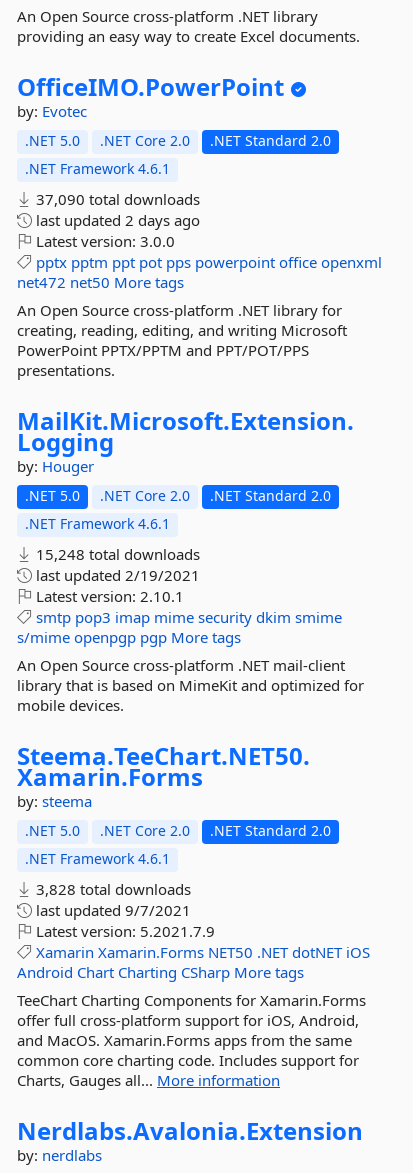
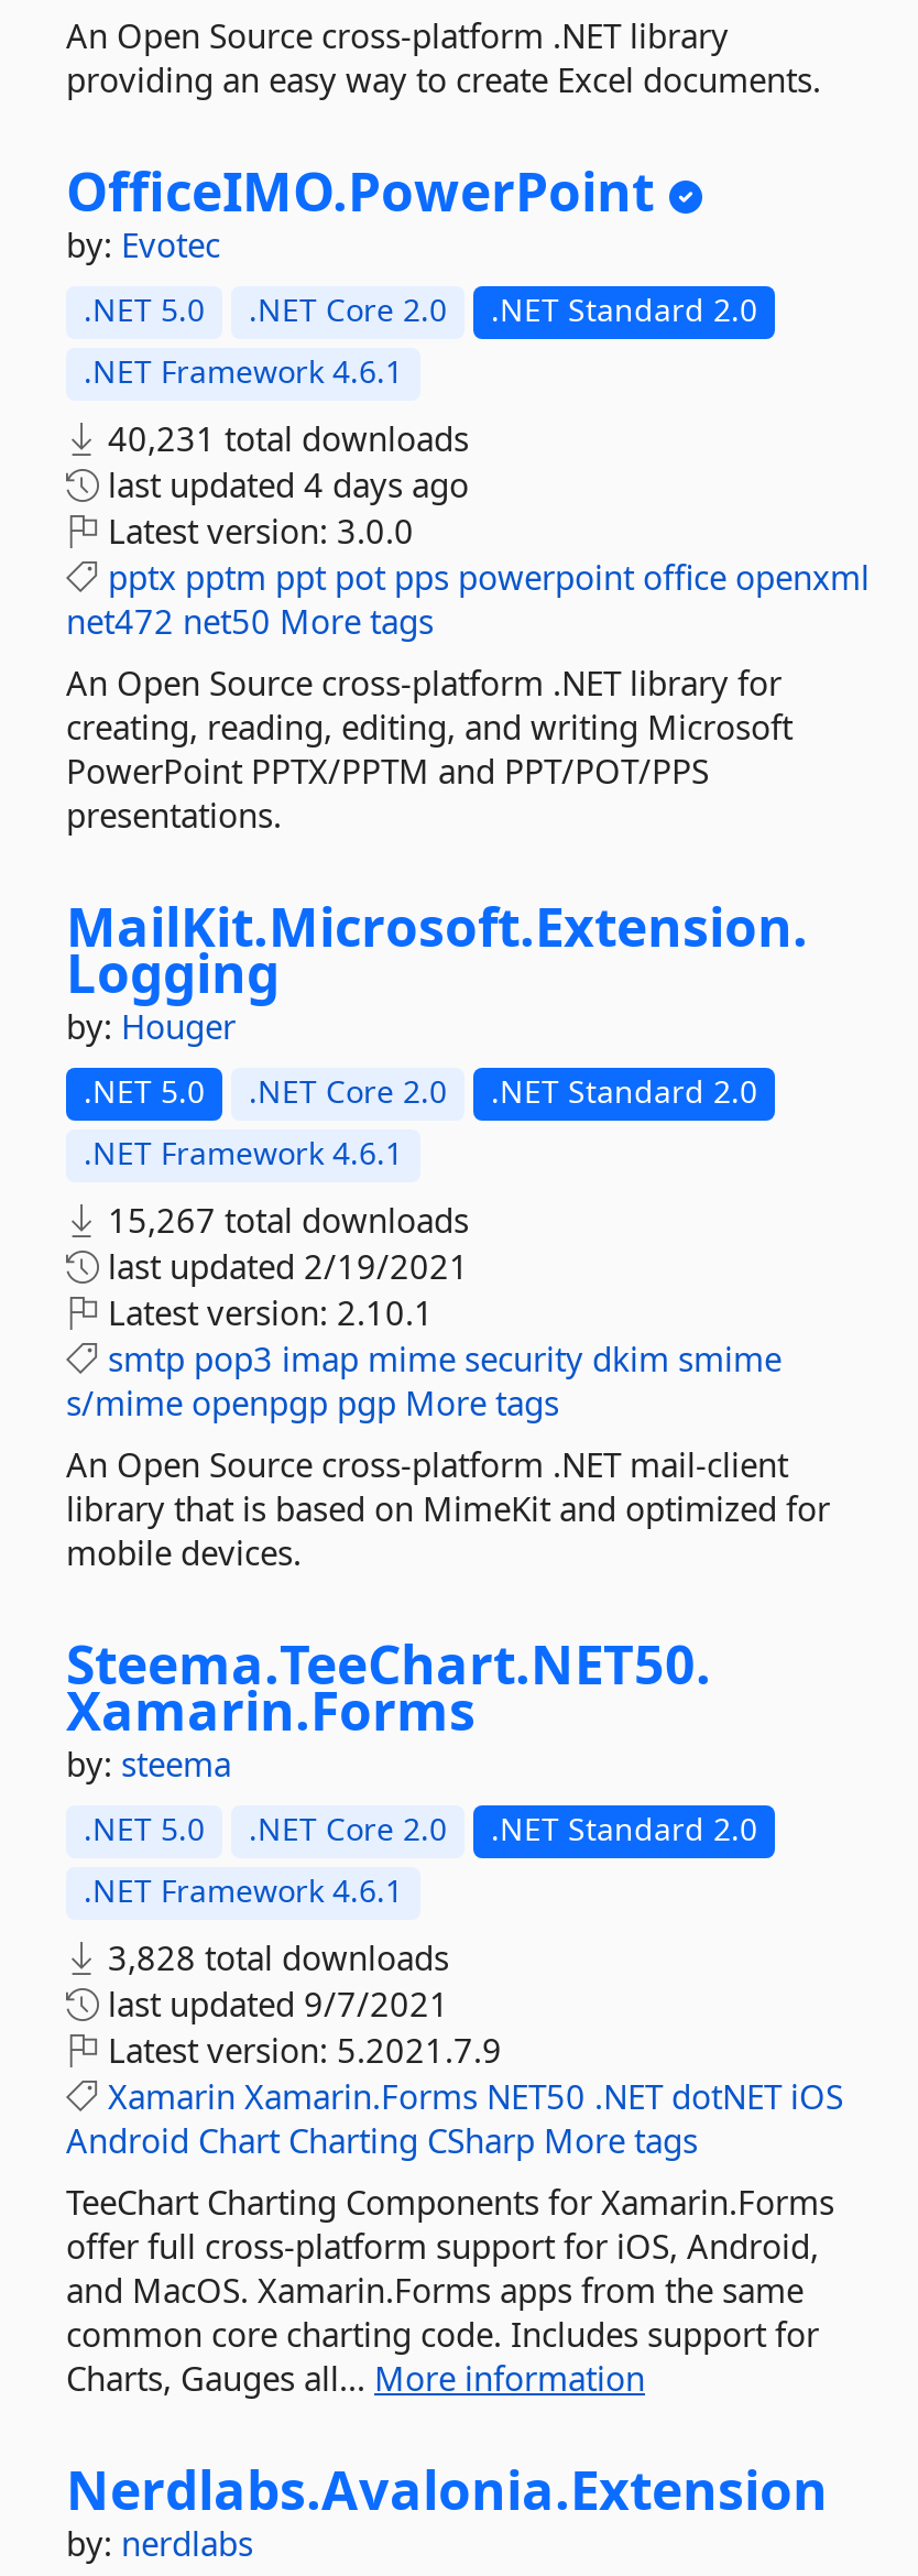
- 37,090 total downloads
+ 40,231 total downloads

- last updated 2 days ago
+ last updated 4 days ago

- 15,248 total downloads
+ 15,267 total downloads
